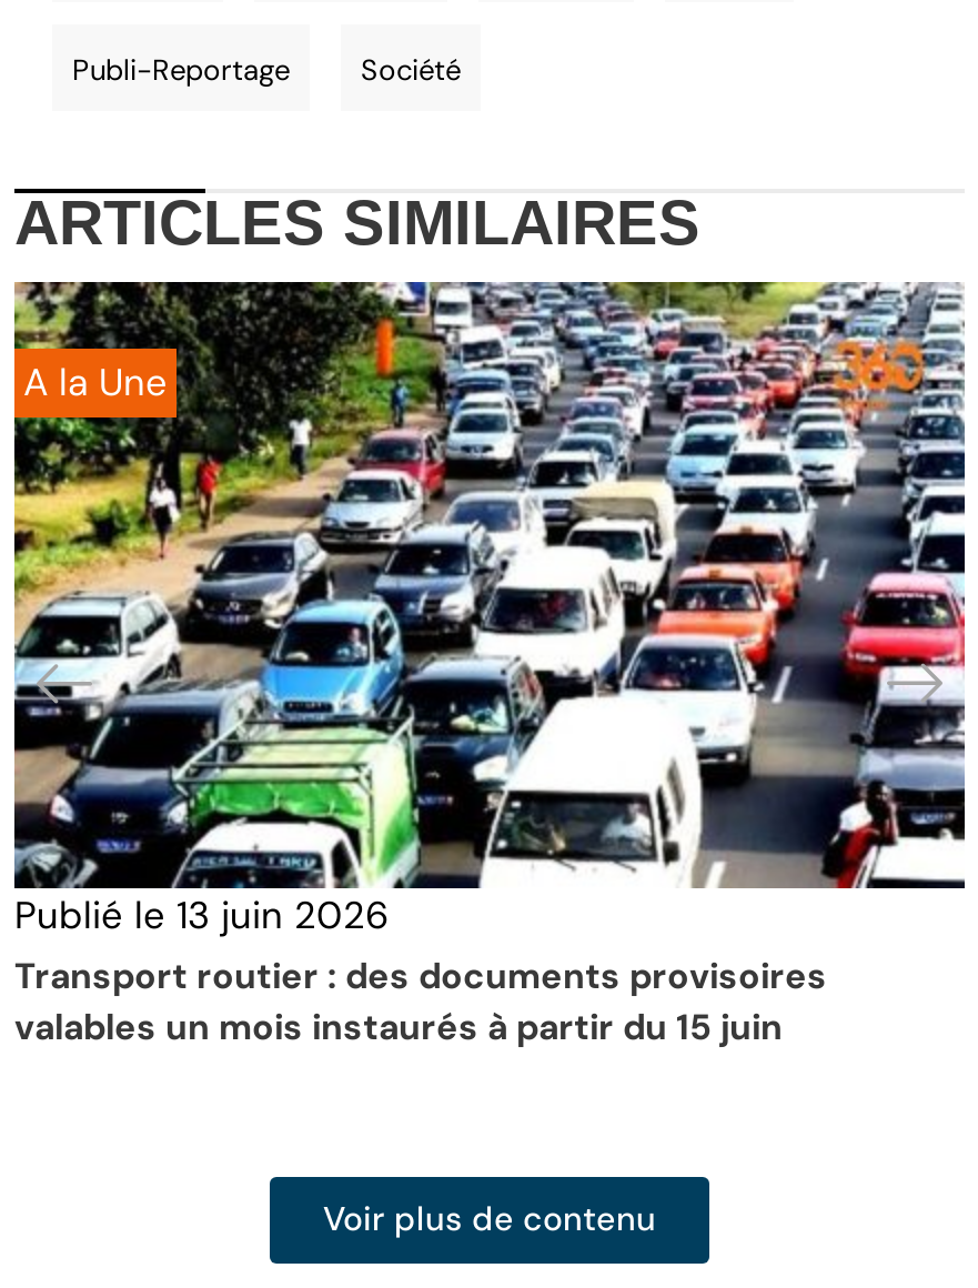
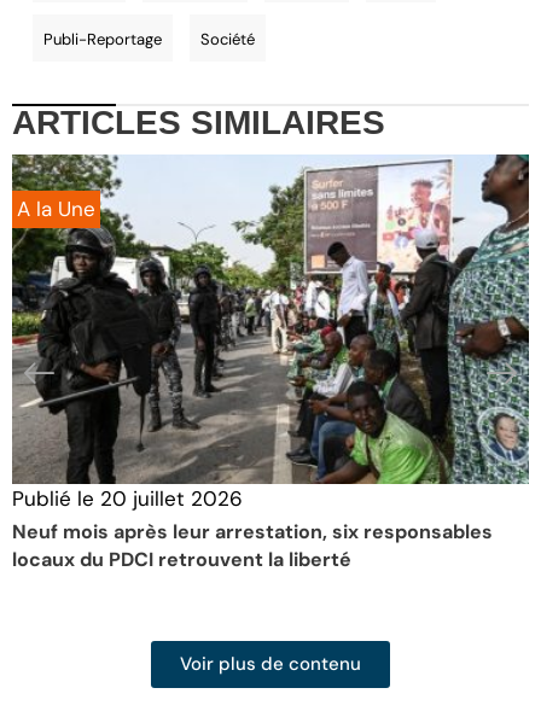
- [image]
- Publié le 13 juin 2026
- Transport routier : des documents provisoires
- valables un mois instaurés à partir du 15 juin
+ [image]
+ Publié le 20 juillet 2026
+ Neuf mois après leur arrestation, six responsables
+ locaux du PDCI retrouvent la liberté
